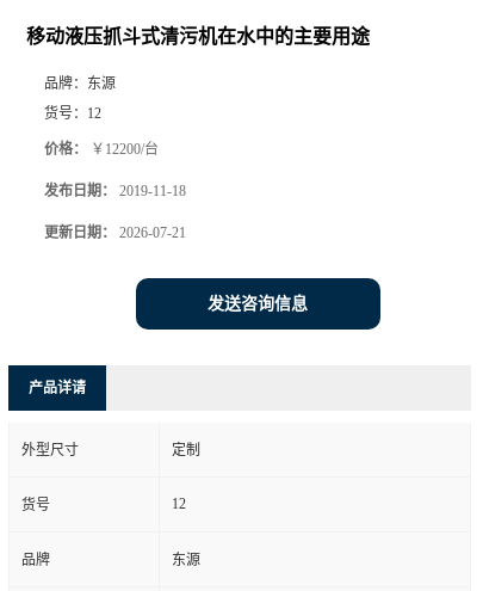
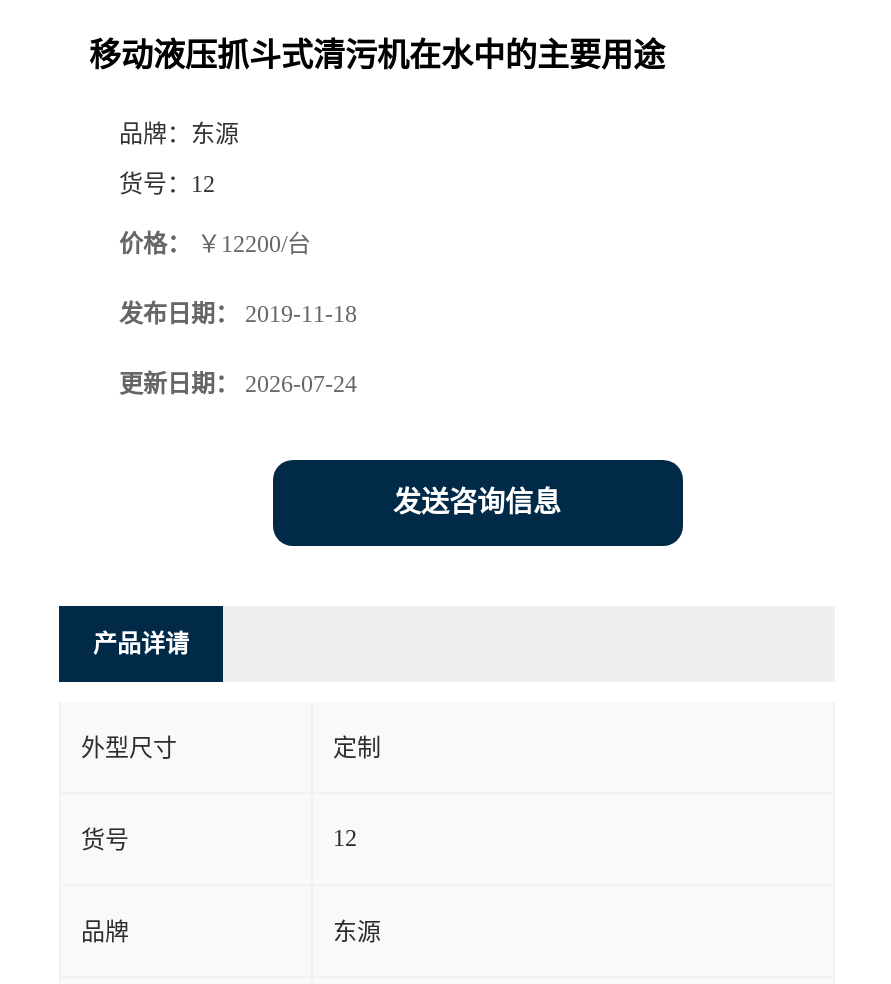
- 更新日期：2026-07-21
+ 更新日期：2026-07-24
